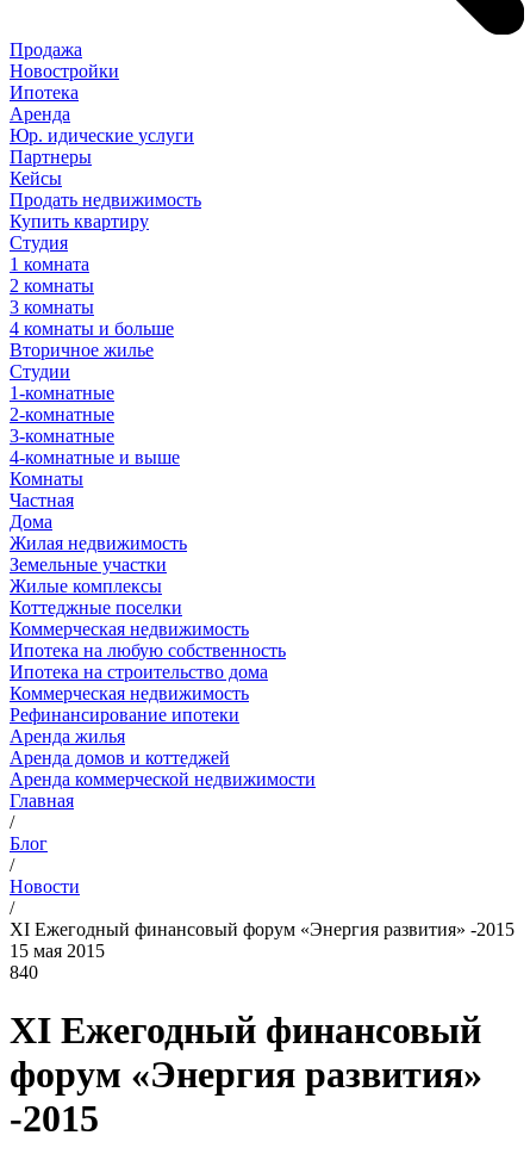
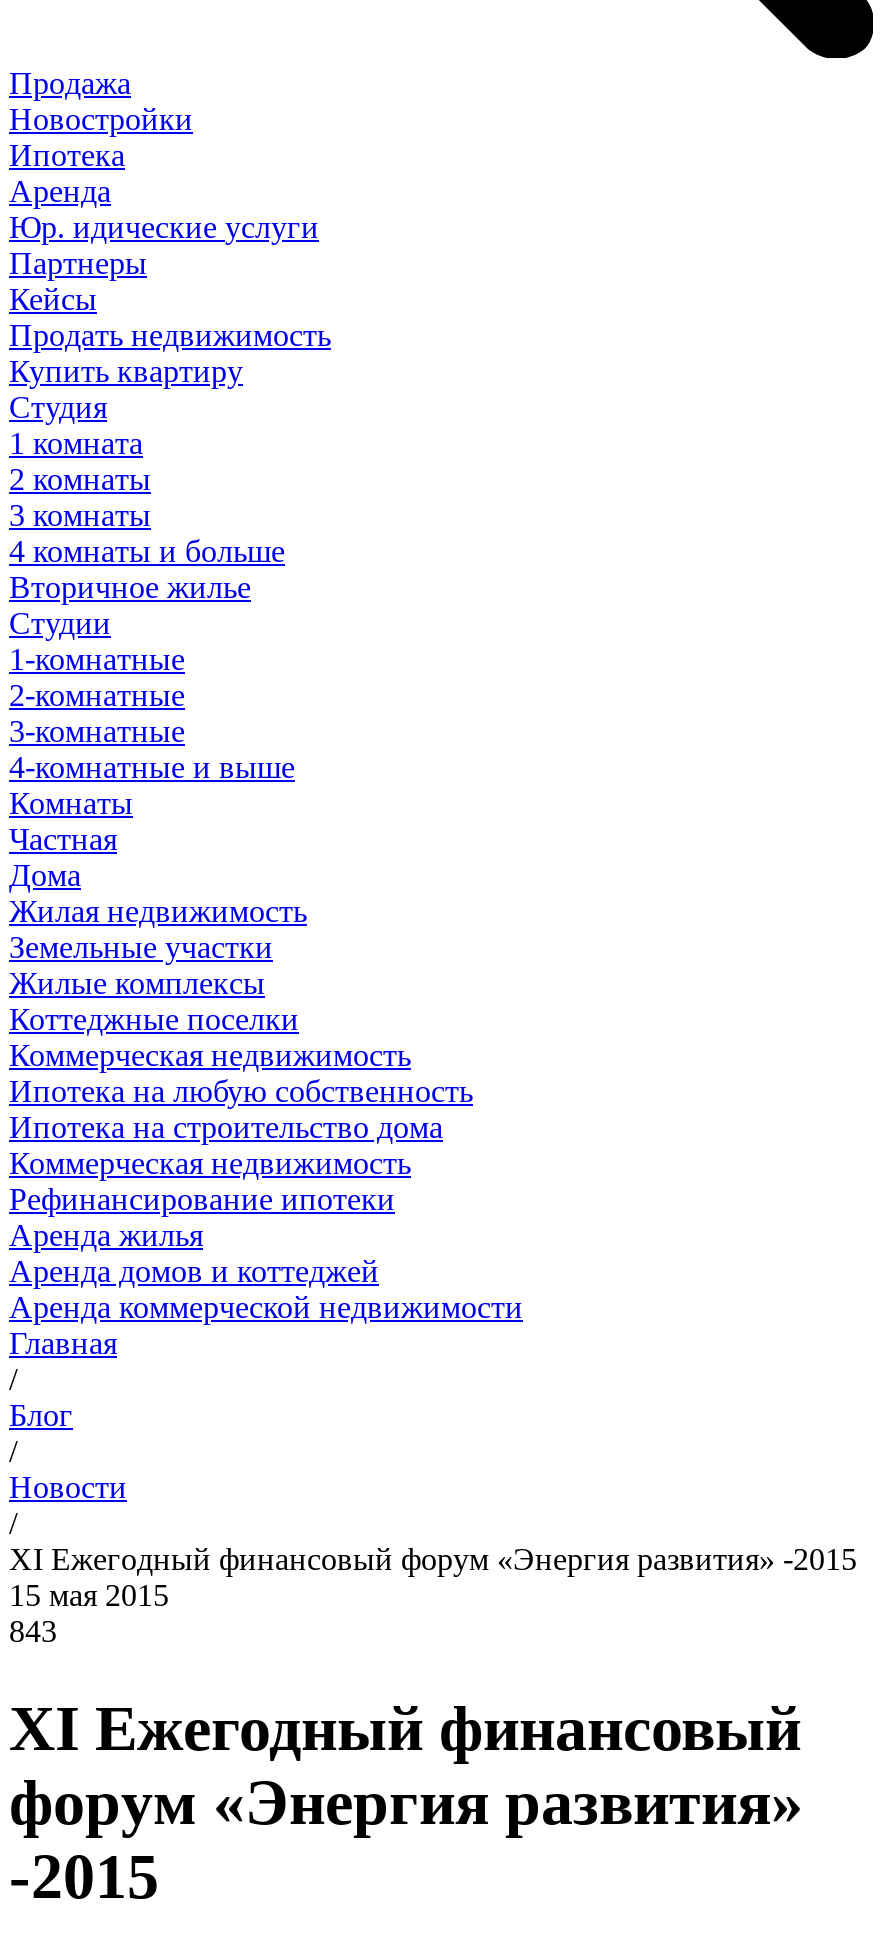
- 840
+ 843
